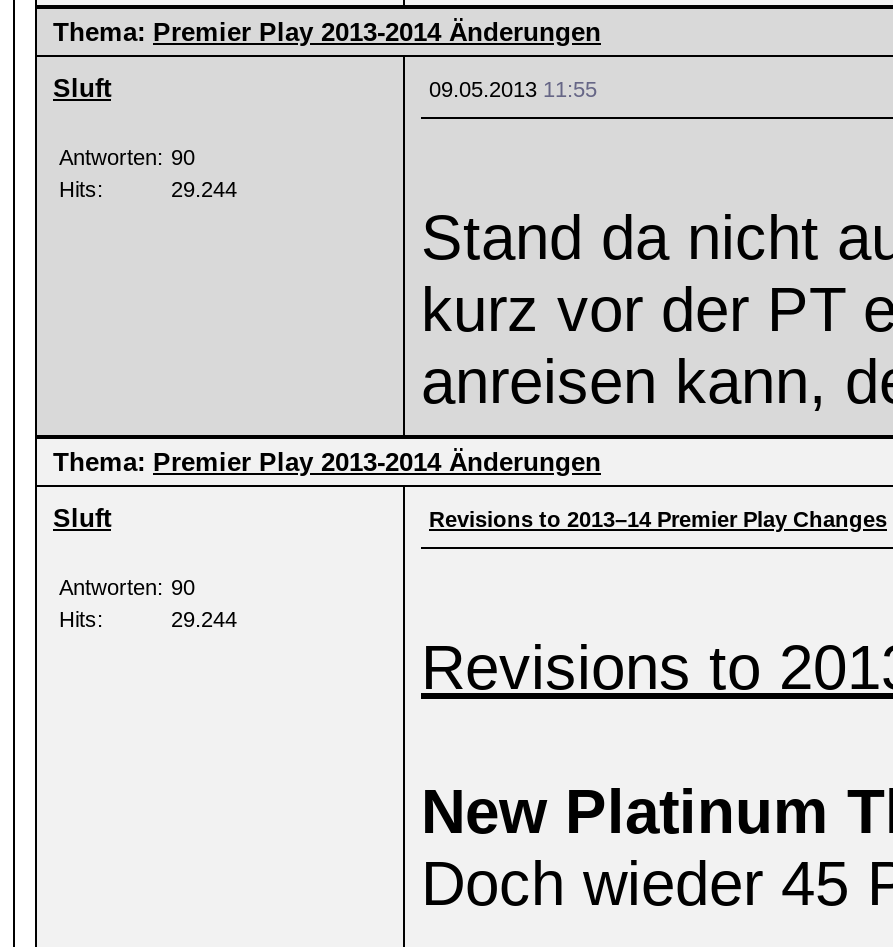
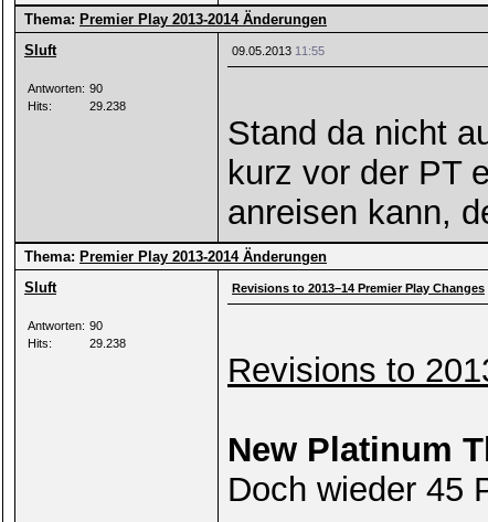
- 29.244
+ 29.238

- 29.244
+ 29.238
